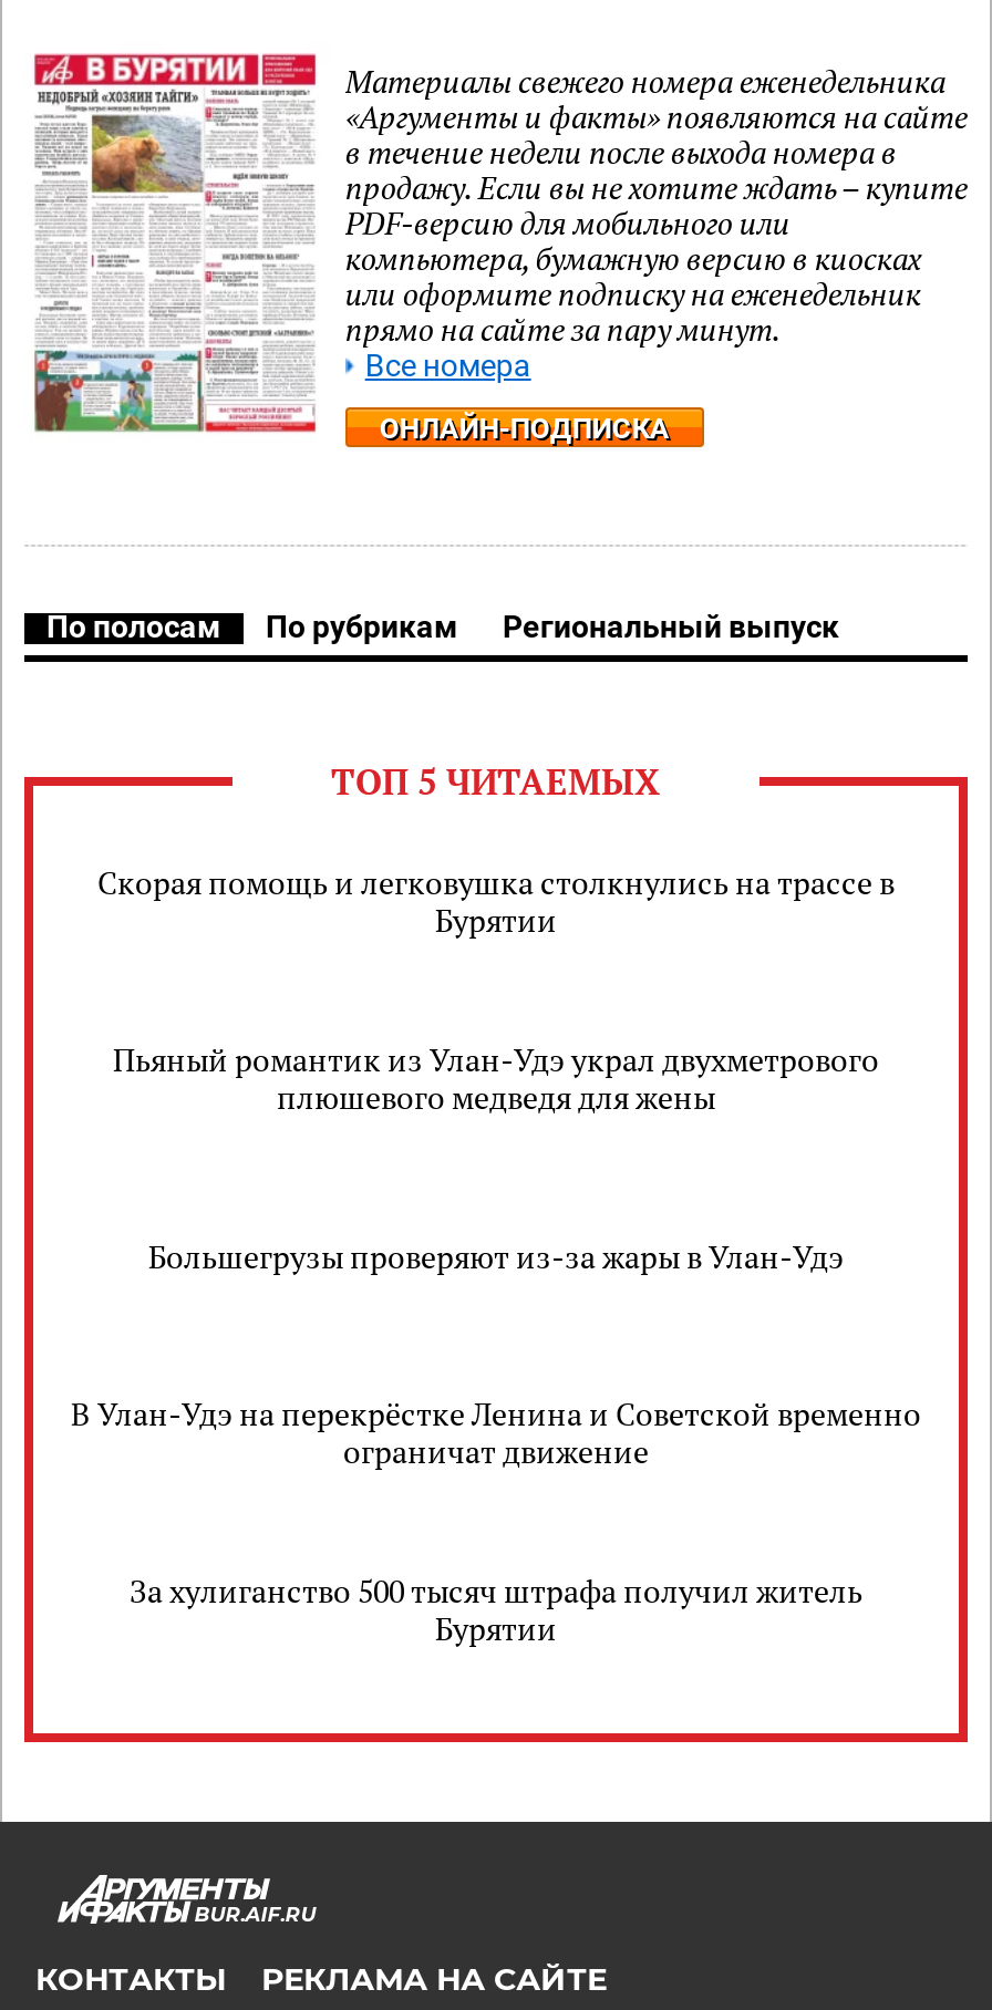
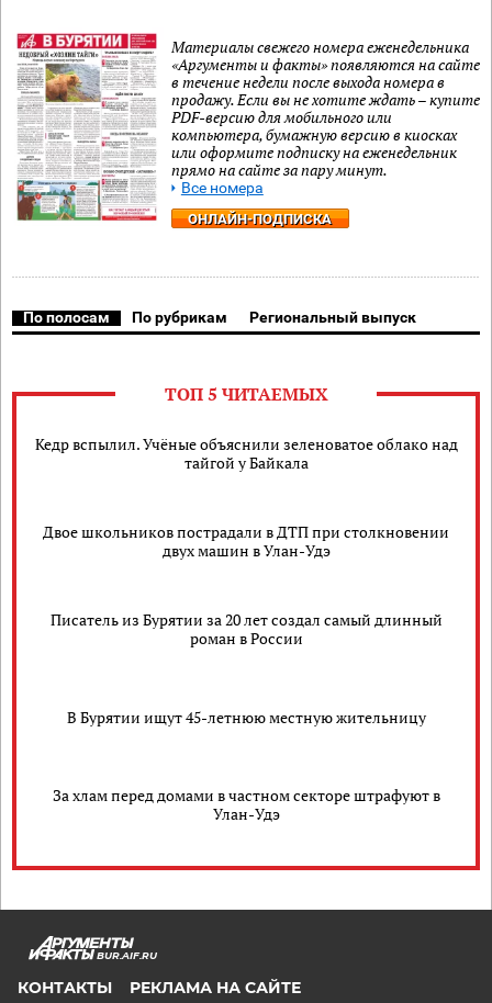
- Скорая помощь и легковушка столкнулись на трассе в
- Бурятии
+ Кедр вспылил. Учёные объяснили зеленоватое облако над
+ тайгой у Байкала

- Пьяный романтик из Улан-Удэ украл двухметрового
- плюшевого медведя для жены
+ Двое школьников пострадали в ДТП при столкновении
+ двух машин в Улан-Удэ

- Большегрузы проверяют из-за жары в Улан-Удэ
+ Писатель из Бурятии за 20 лет создал самый длинный
+ роман в России

- В Улан-Удэ на перекрёстке Ленина и Советской временно
- ограничат движение
+ В Бурятии ищут 45-летнюю местную жительницу

- За хулиганство 500 тысяч штрафа получил житель
- Бурятии
+ За хлам перед домами в частном секторе штрафуют в
+ Улан-Удэ
